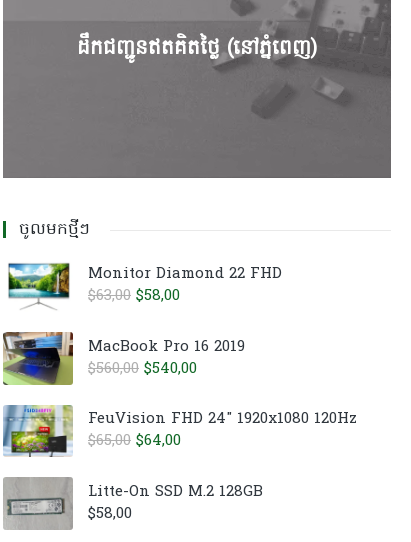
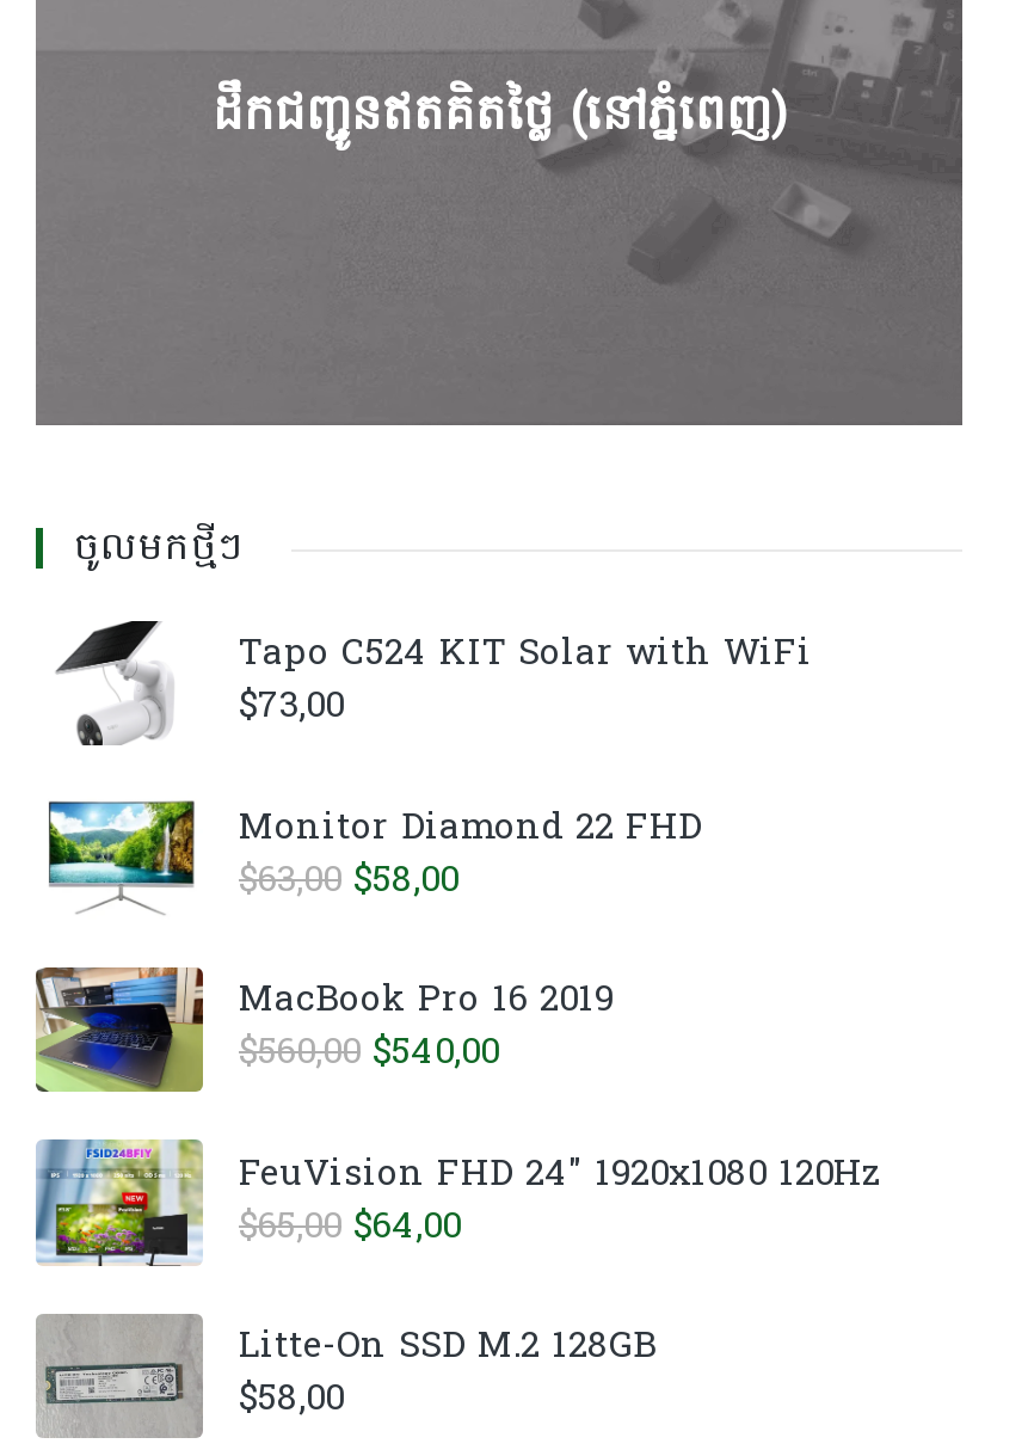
+ [image]
+ Tapo C524 KIT Solar with WiFi
+ $73,00
